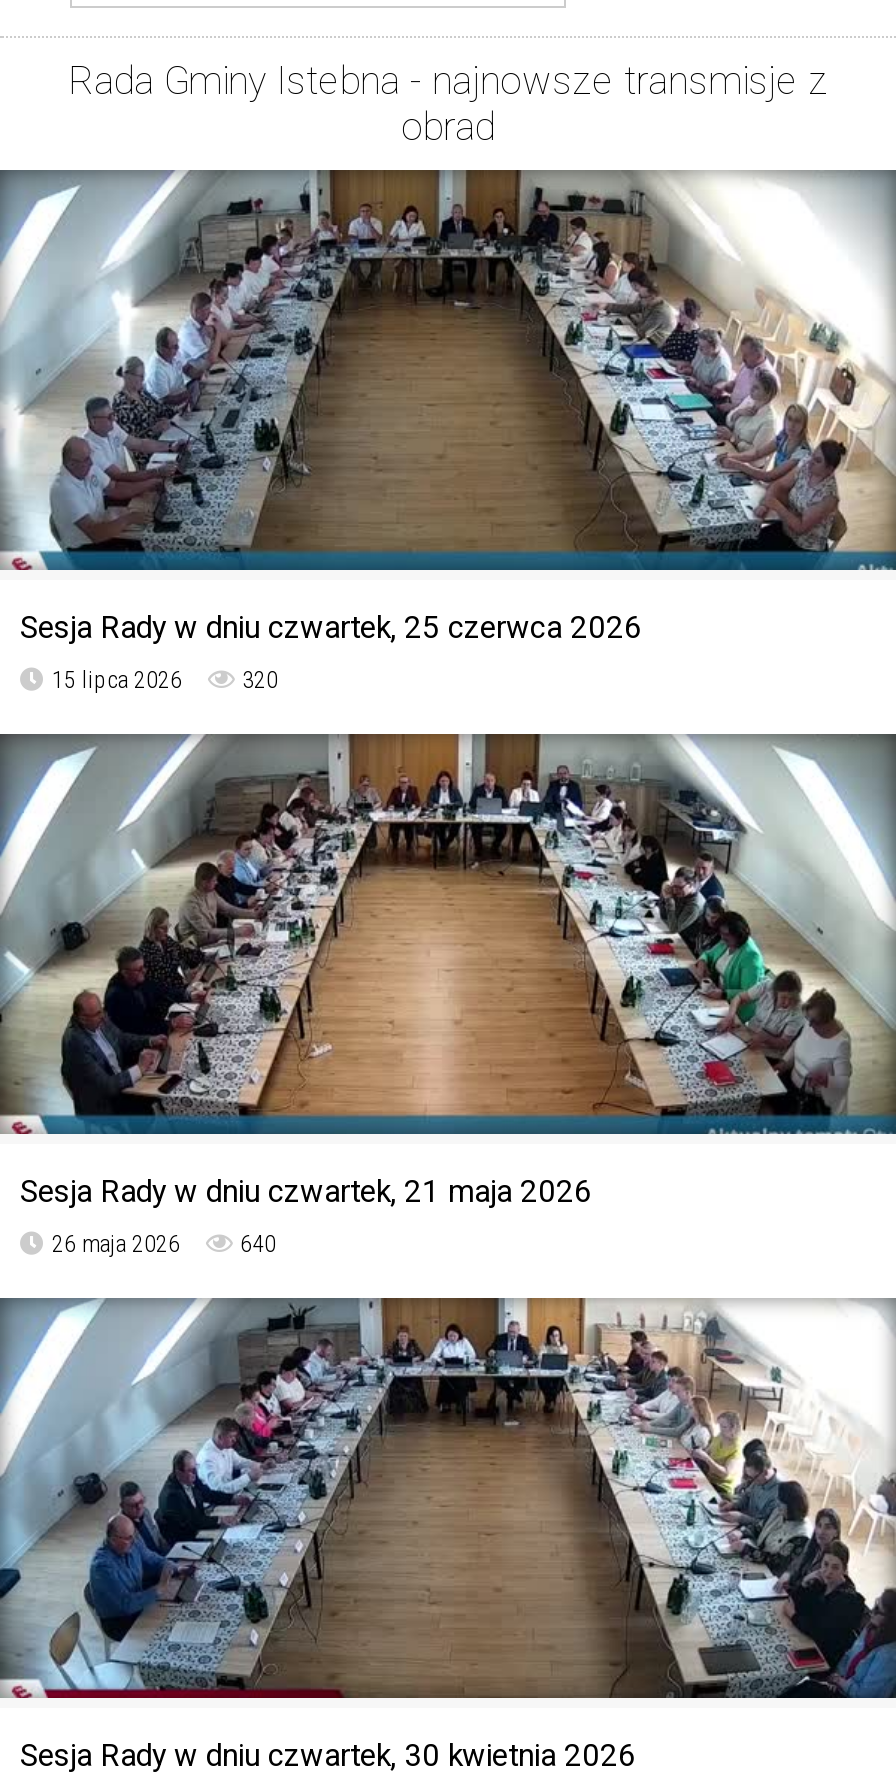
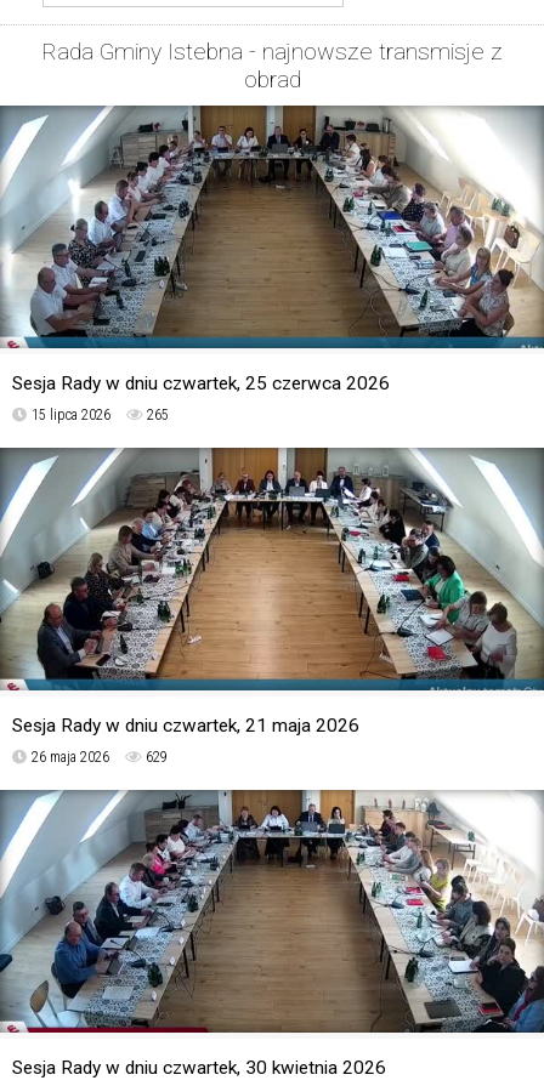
- 15 lipca 2026 320
+ 15 lipca 2026 265

- 26 maja 2026 640
+ 26 maja 2026 629
